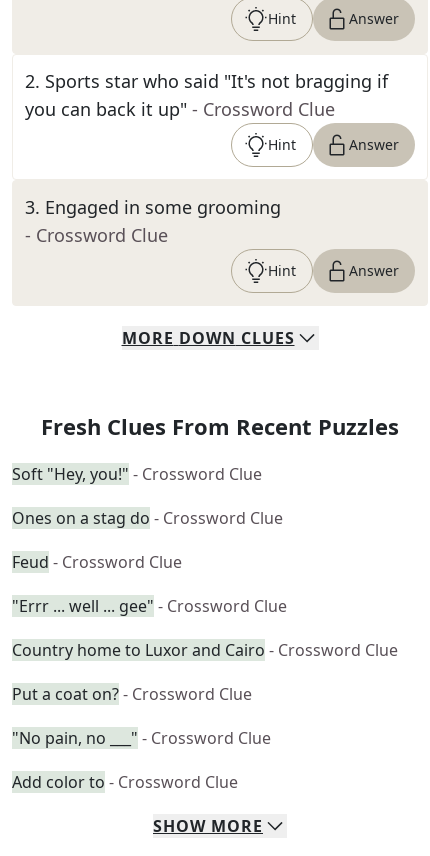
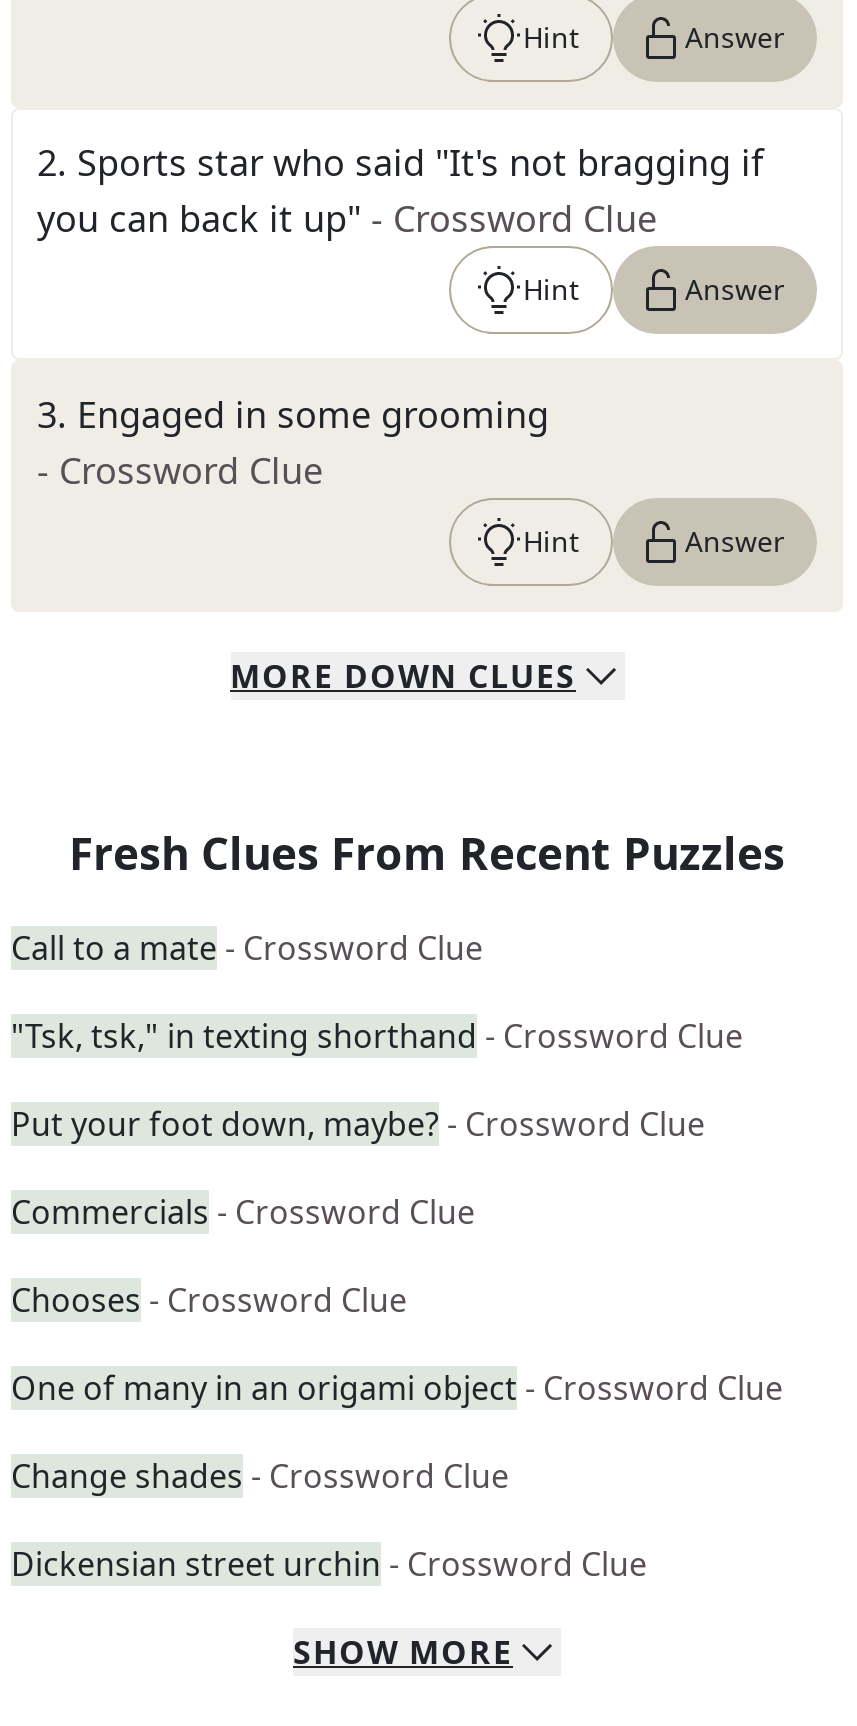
- Soft "Hey, you!" - Crossword Clue
+ Call to a mate - Crossword Clue

- Ones on a stag do - Crossword Clue
+ "Tsk, tsk," in texting shorthand - Crossword Clue

- Feud - Crossword Clue
+ Put your foot down, maybe? - Crossword Clue

- "Errr ... well ... gee" - Crossword Clue
+ Commercials - Crossword Clue

- Country home to Luxor and Cairo - Crossword Clue
+ Chooses - Crossword Clue

- Put a coat on? - Crossword Clue
+ One of many in an origami object - Crossword Clue

- "No pain, no ___" - Crossword Clue
+ Change shades - Crossword Clue

- Add color to - Crossword Clue
+ Dickensian street urchin - Crossword Clue
